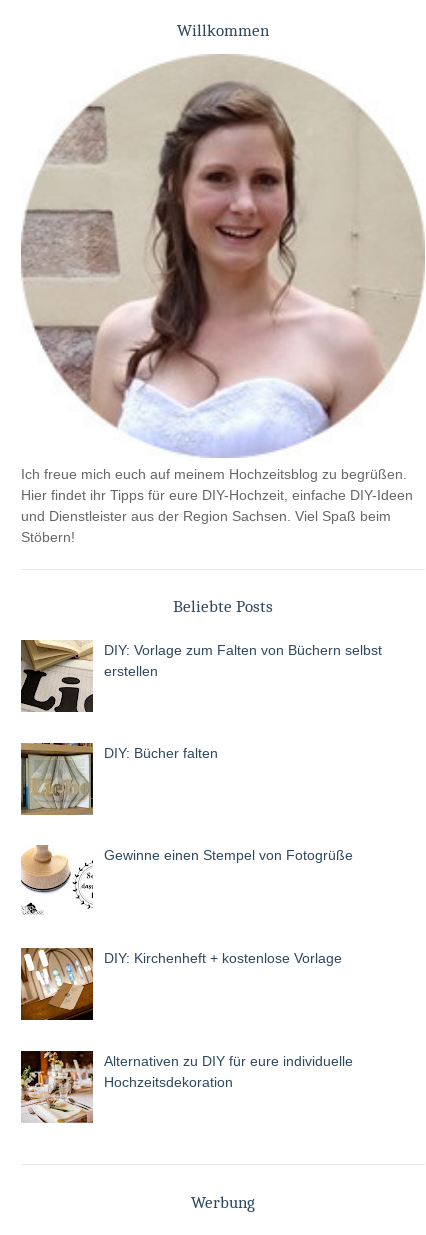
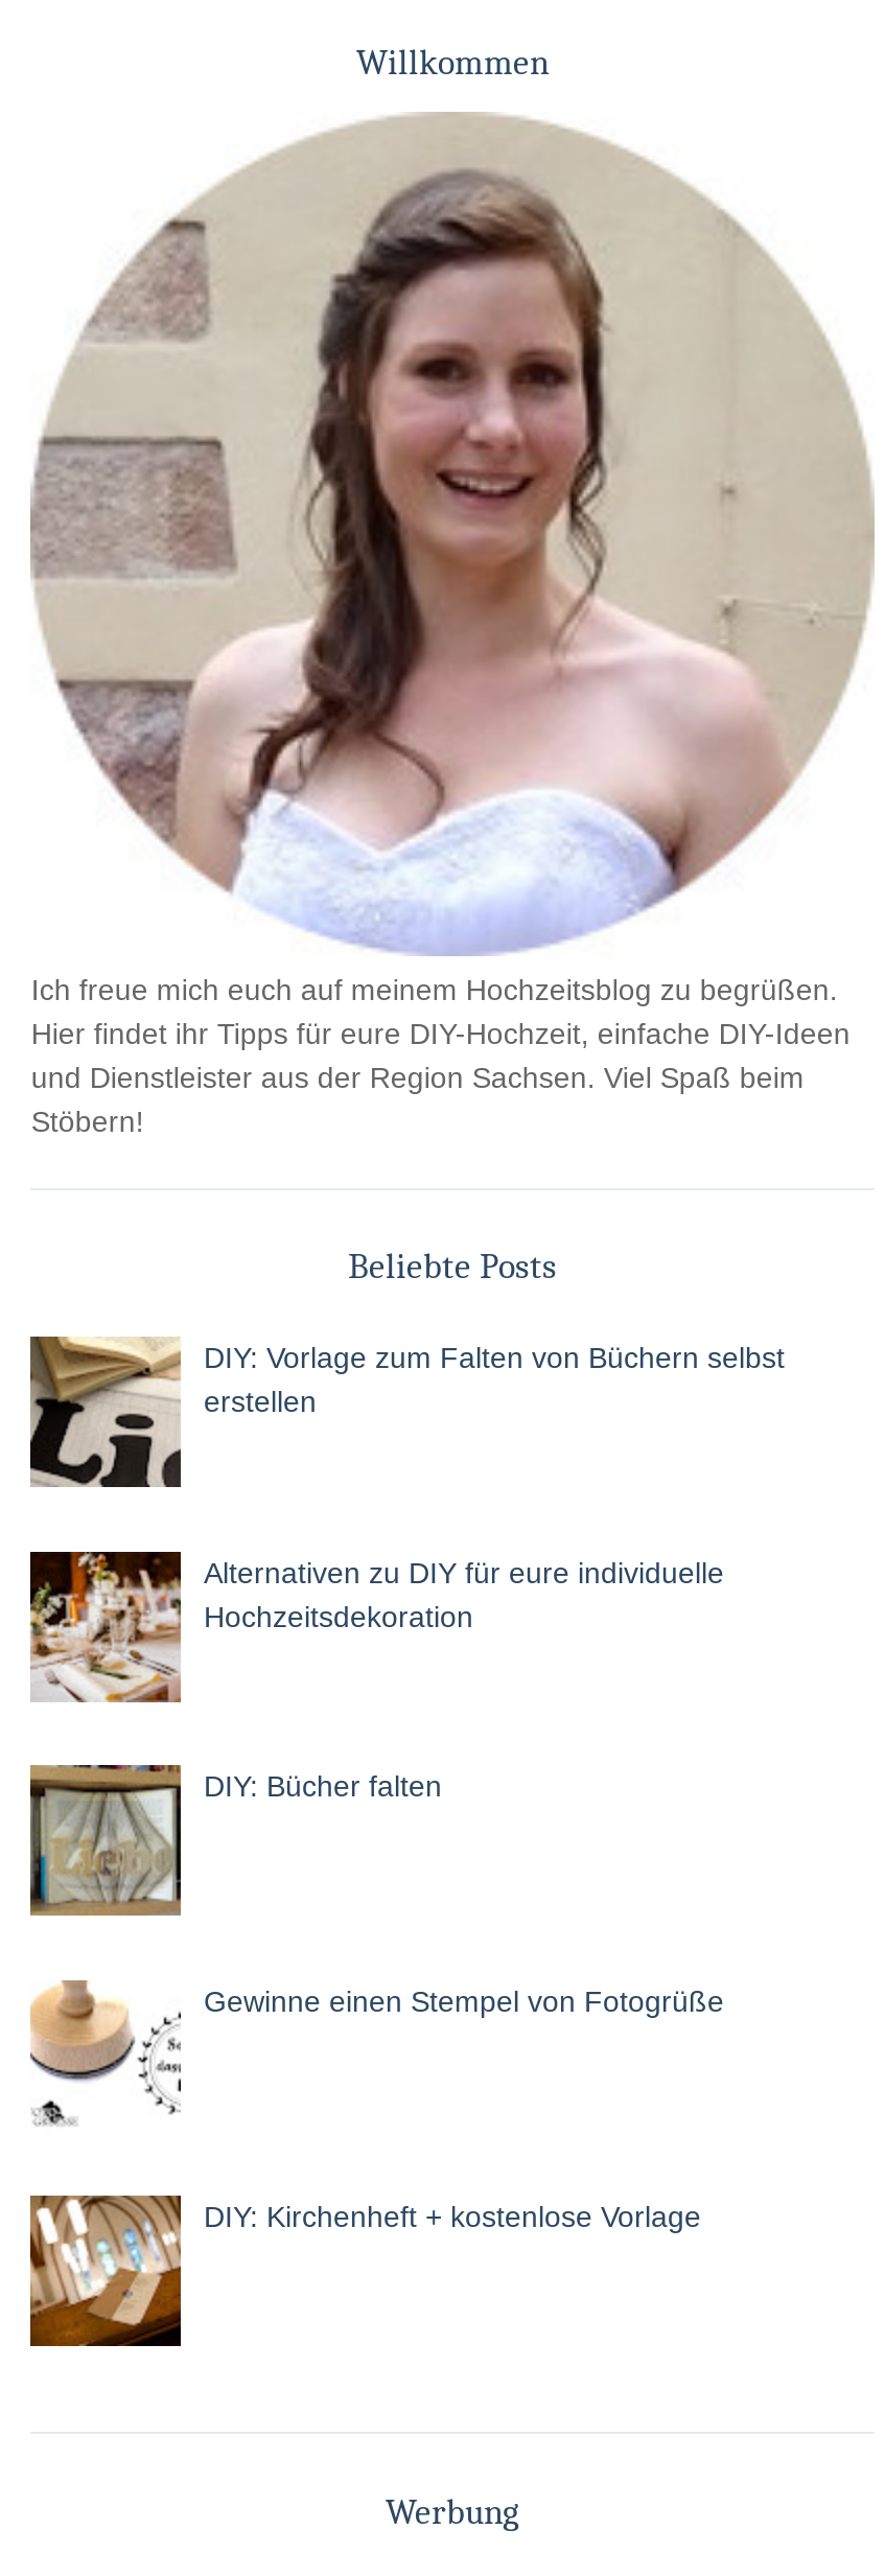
moved down: [image] | DIY: Bücher falten | Gewinne einen Stempel von Fotogrüße | DIY: Kirchenheft + kostenlose Vorlage

moved down: [image]

moved up: [image] | Alternativen zu DIY für eure individuelle | Hochzeitsdekoration
